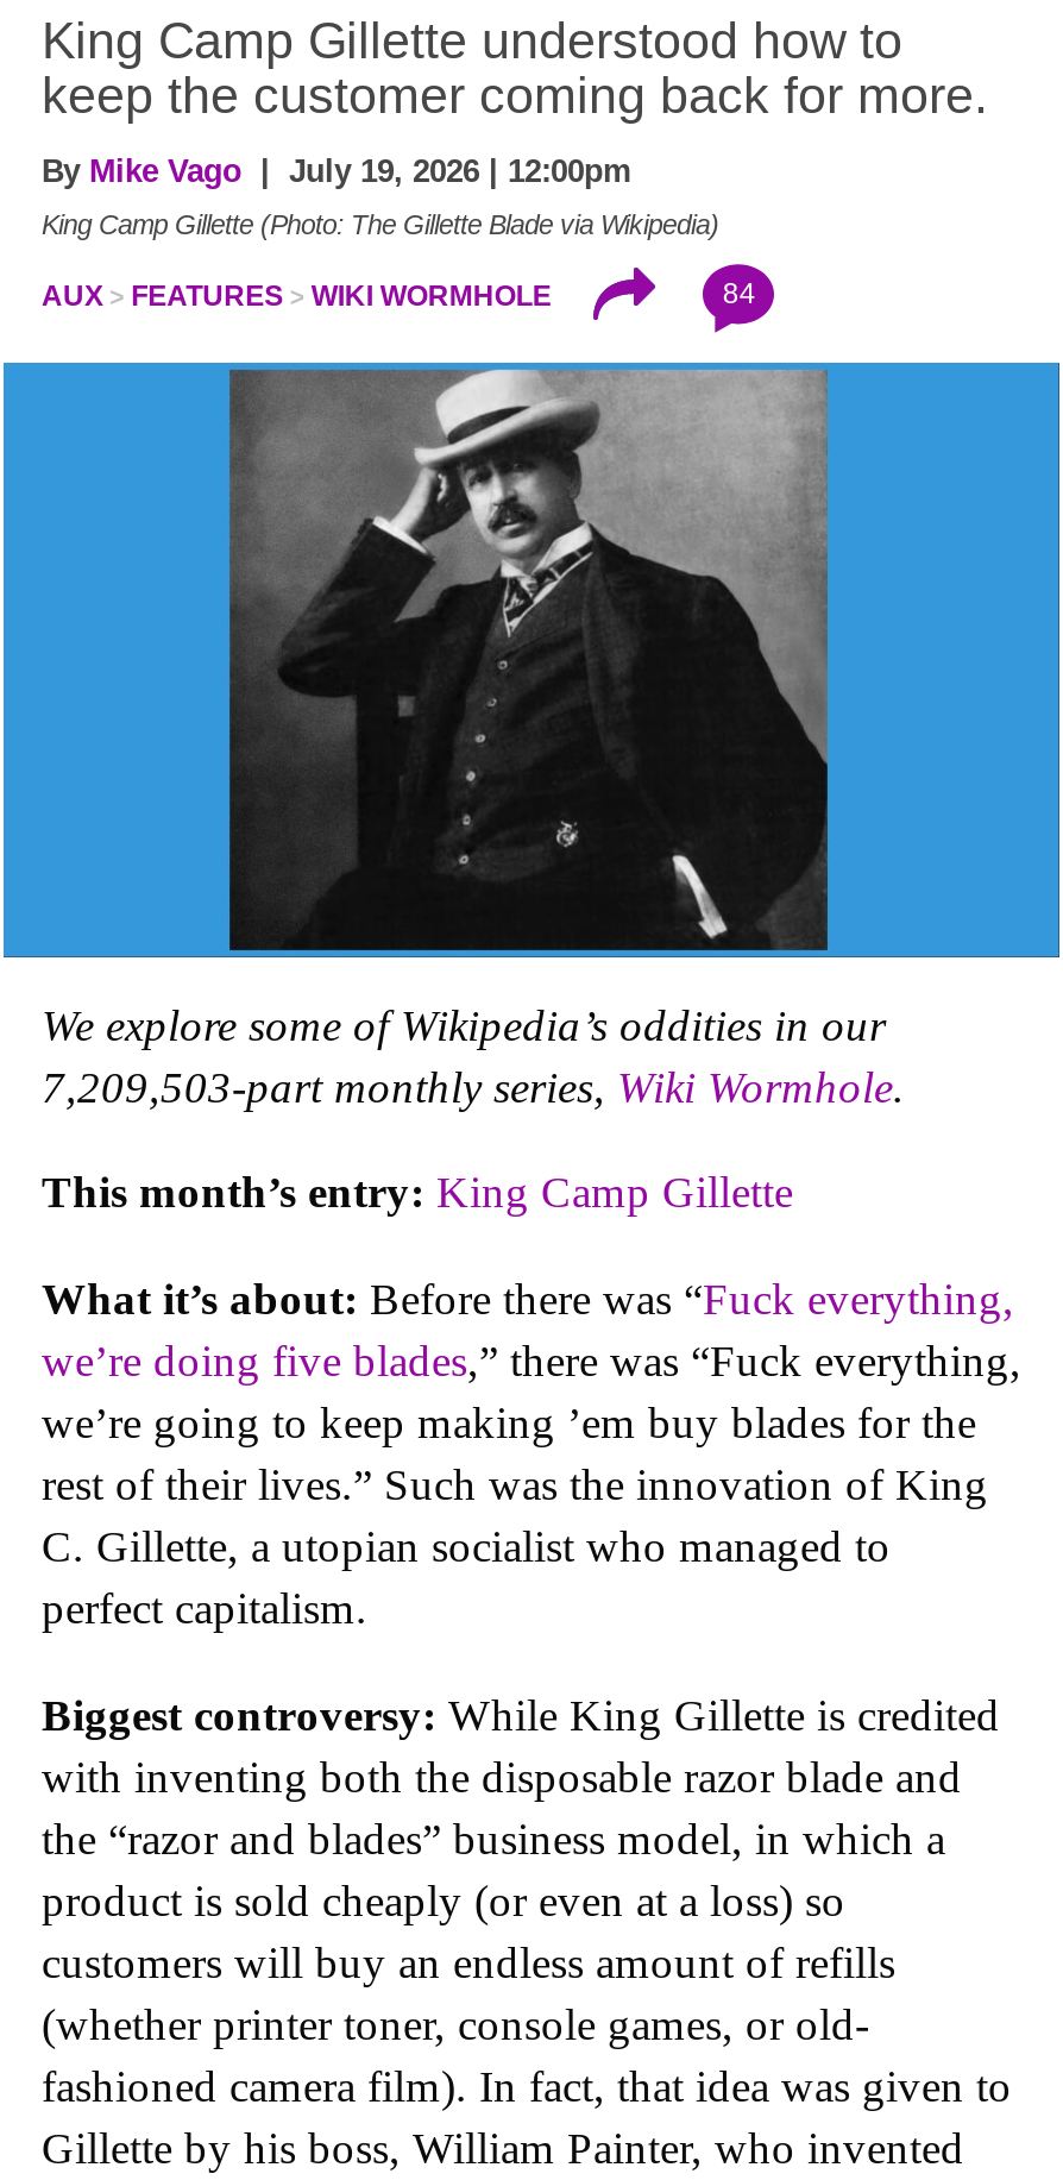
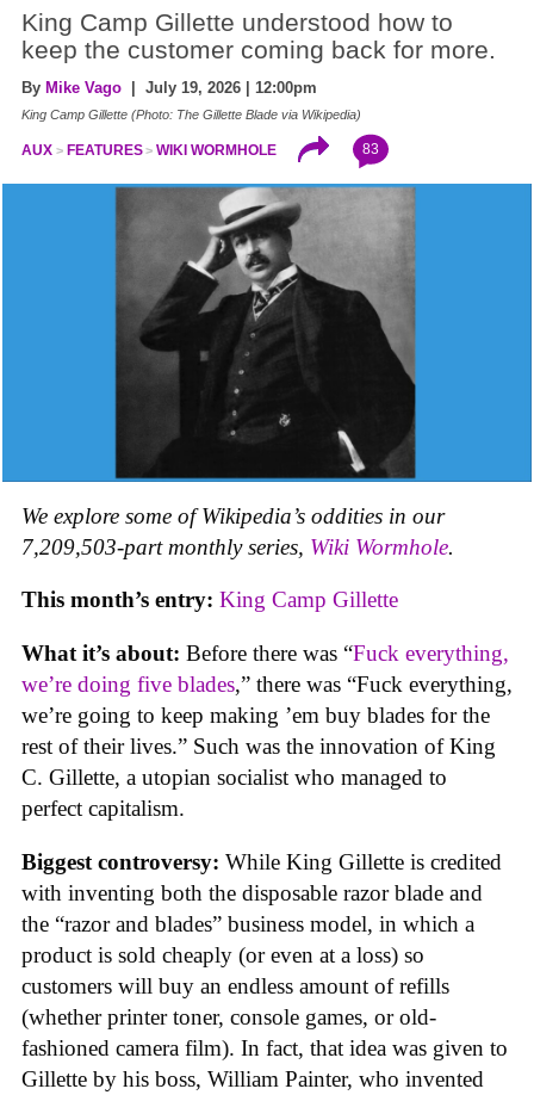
- 84
+ 83
